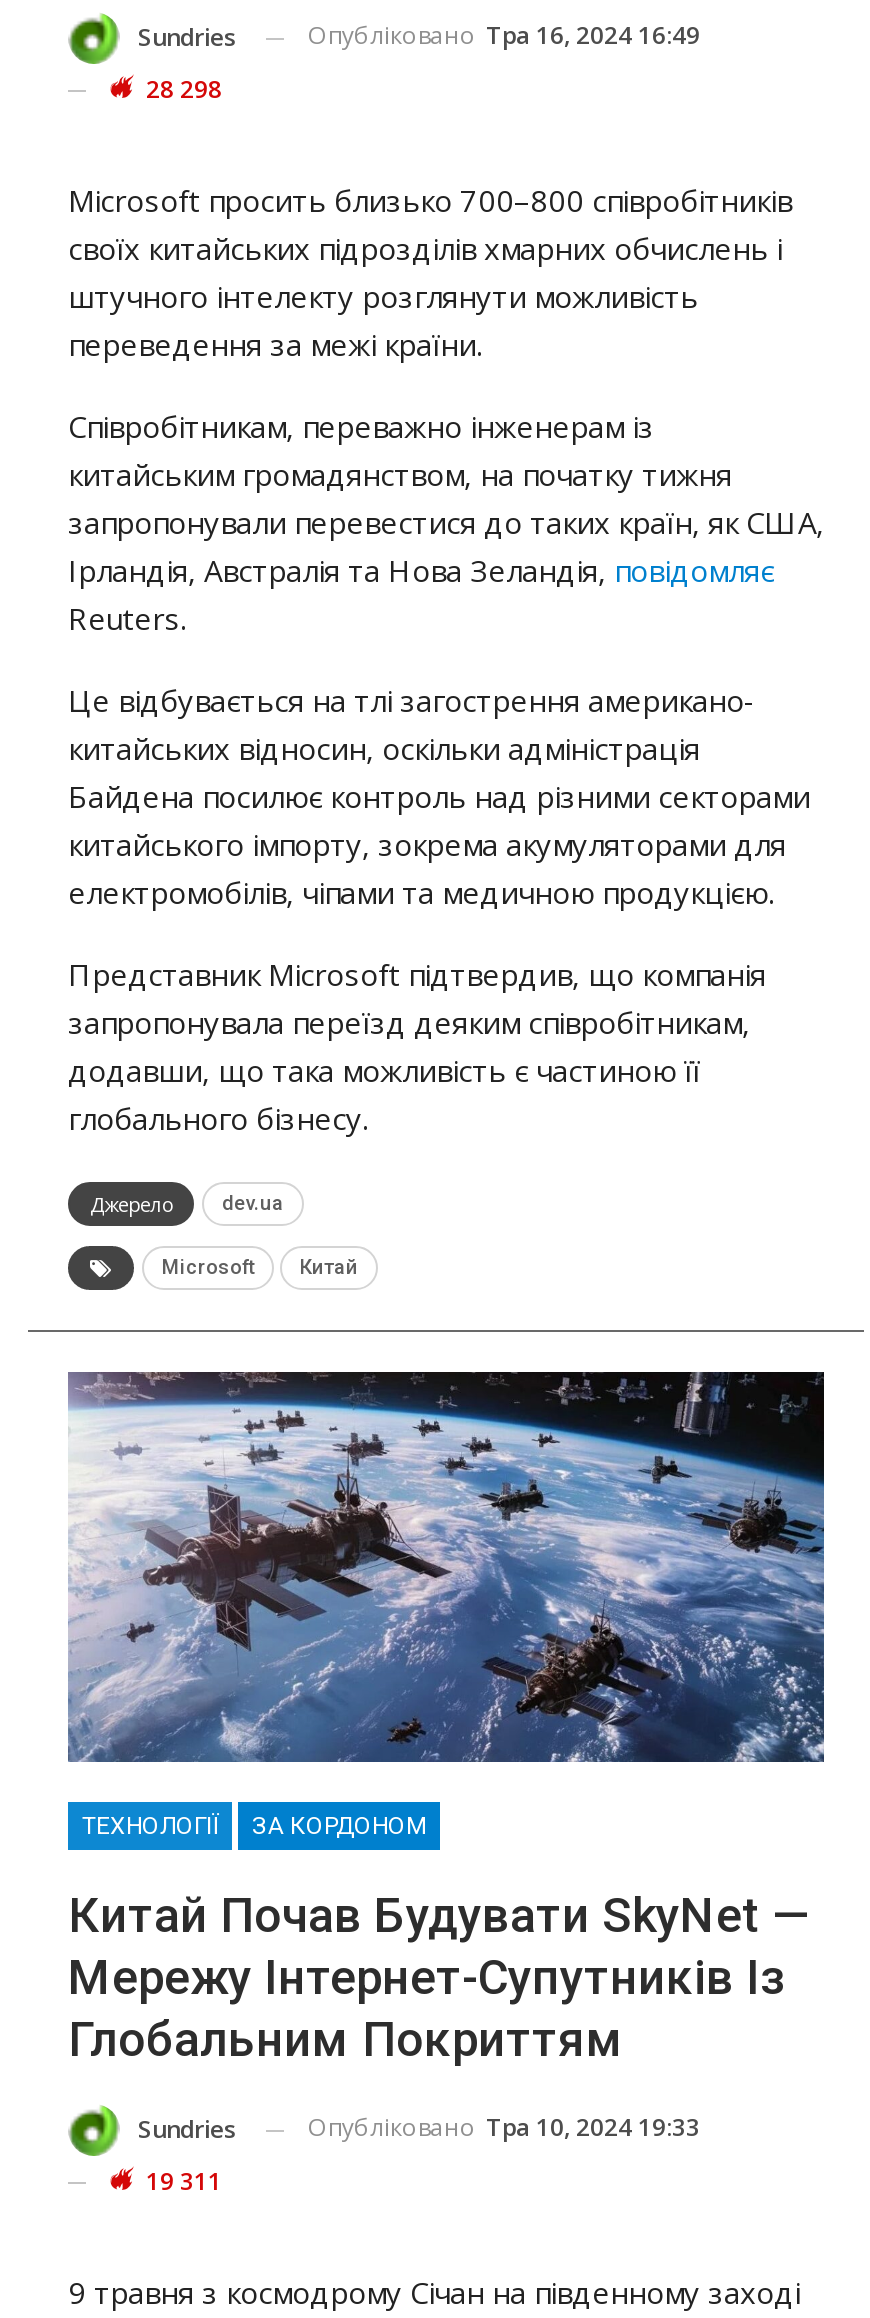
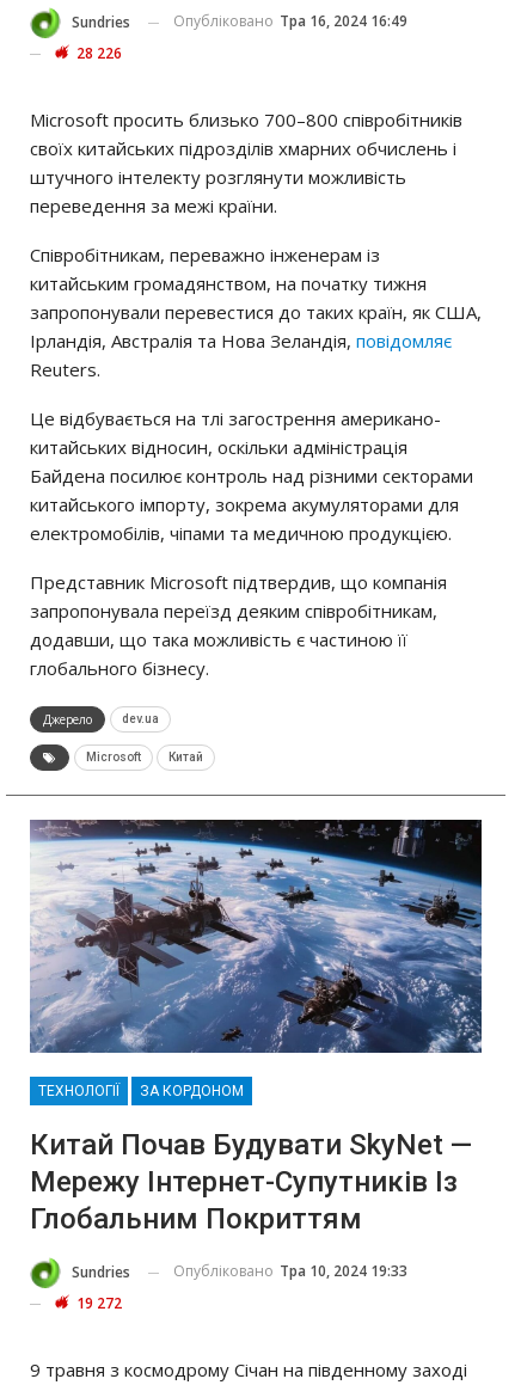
- 28 298
+ 28 226

- 19 311
+ 19 272
